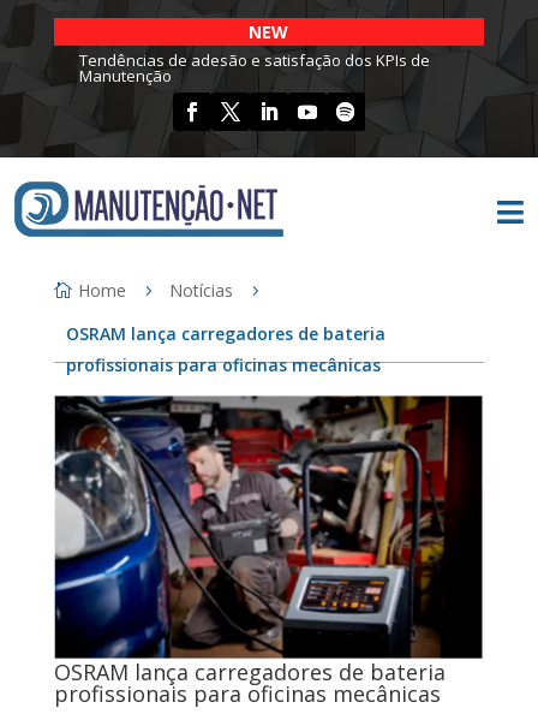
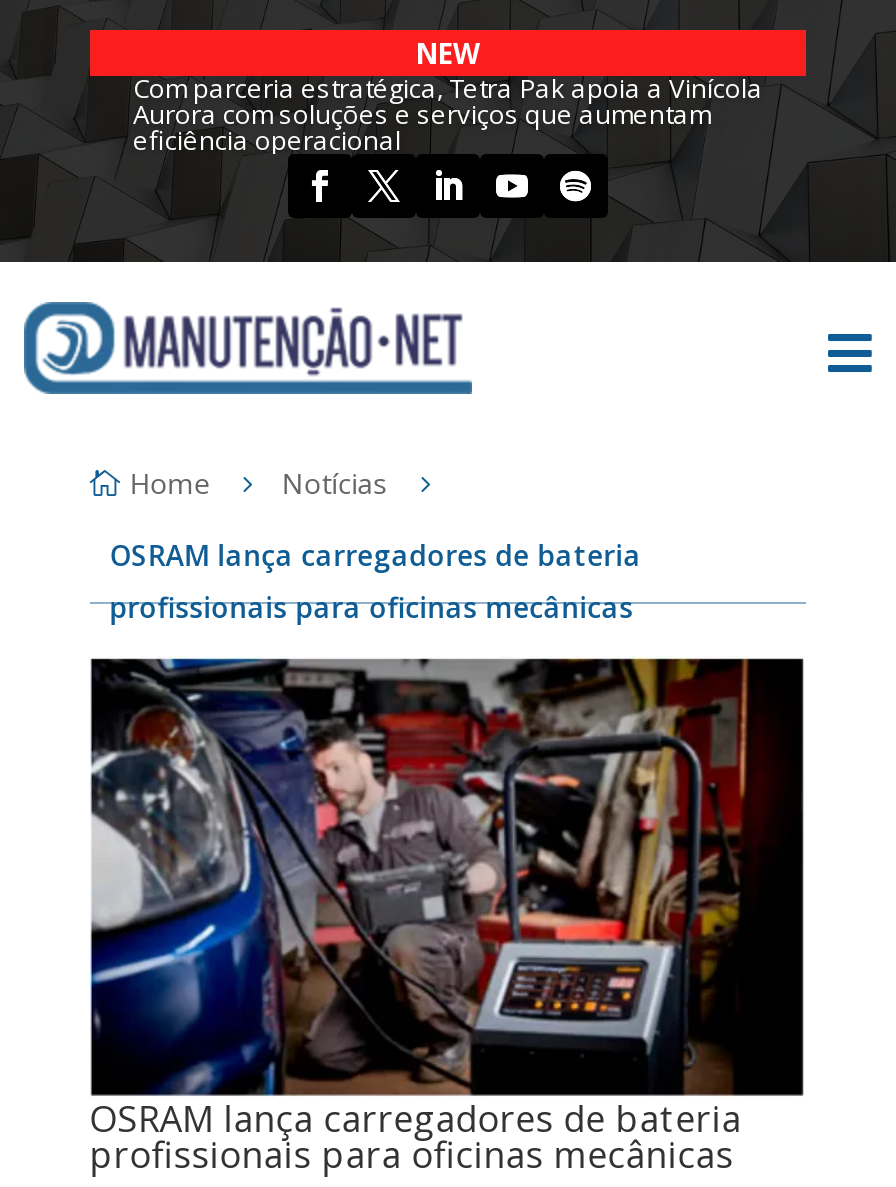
- Tendências de adesão e satisfação dos KPIs de
- Manutenção
+ Com parceria estratégica, Tetra Pak apoia a Vinícola
+ Aurora com soluções e serviços que aumentam
+ eficiência operacional
